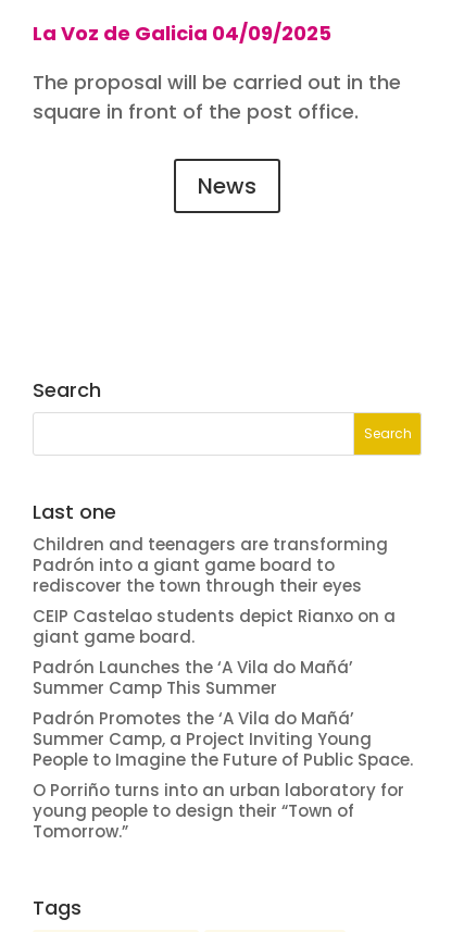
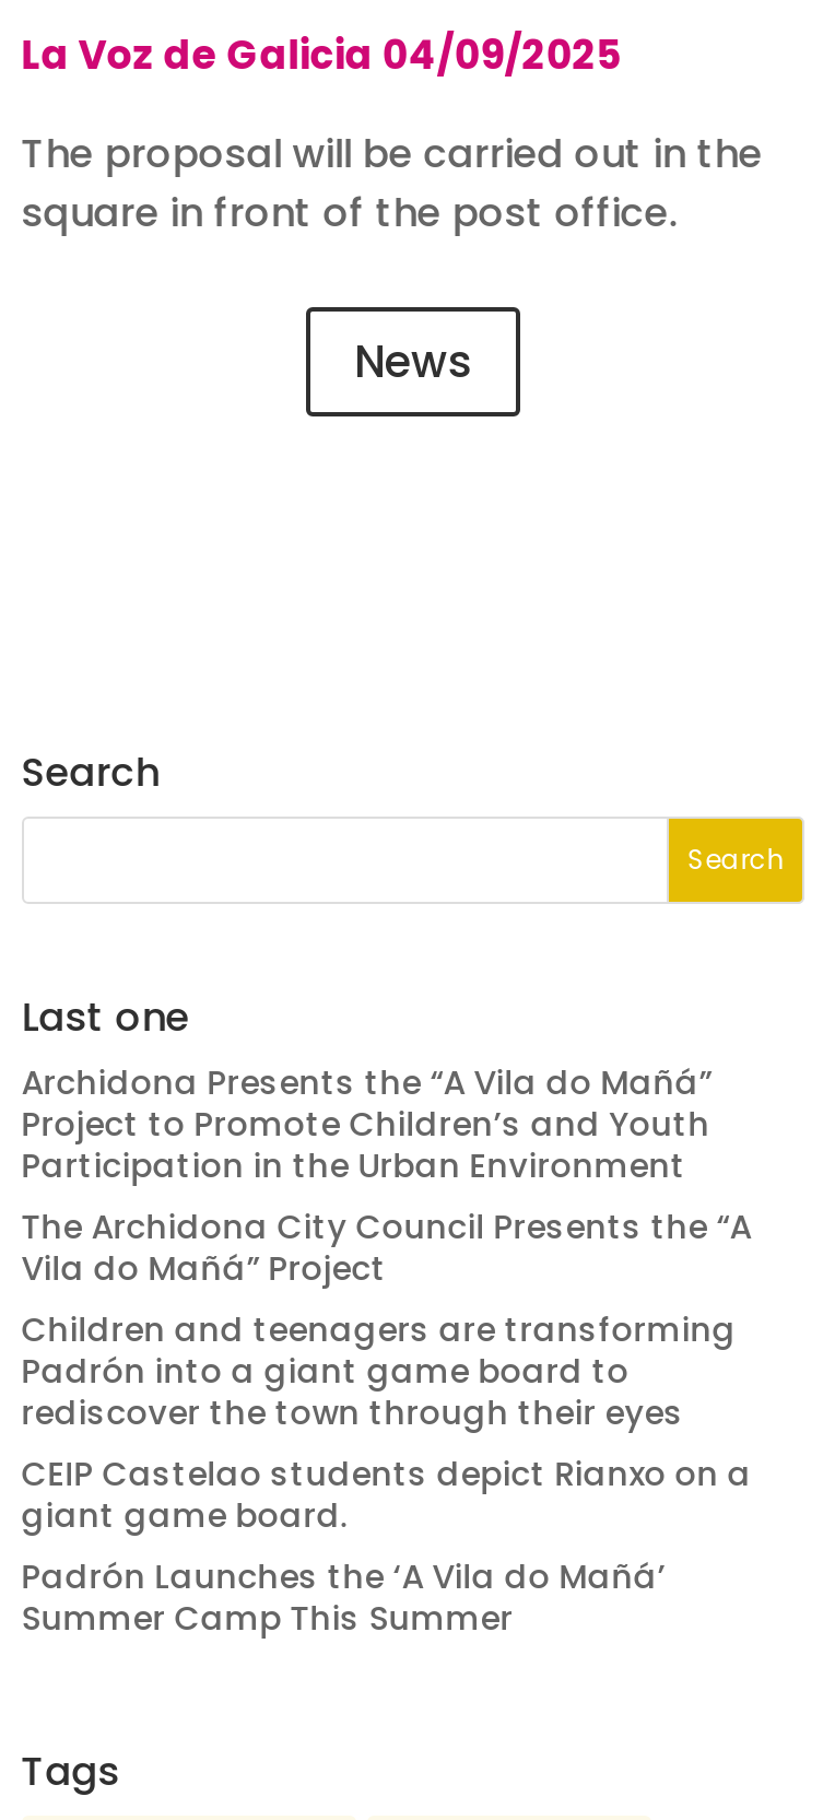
+ Archidona Presents the “A Vila do Mañá”
+ Project to Promote Children’s and Youth
+ Participation in the Urban Environment
+ The Archidona City Council Presents the “A
+ Vila do Mañá” Project

moved down: Children and teenagers are transforming | Padrón into a giant game board to | rediscover the town through their eyes | CEIP Castelao students depict Rianxo on a | giant game board. | Padrón Launches the ‘A Vila do Mañá’ | Summer Camp This Summer

- Padrón Promotes the ‘A Vila do Mañá’
- Summer Camp, a Project Inviting Young
- People to Imagine the Future of Public Space.
- O Porriño turns into an urban laboratory for
- young people to design their “Town of
- Tomorrow.”
